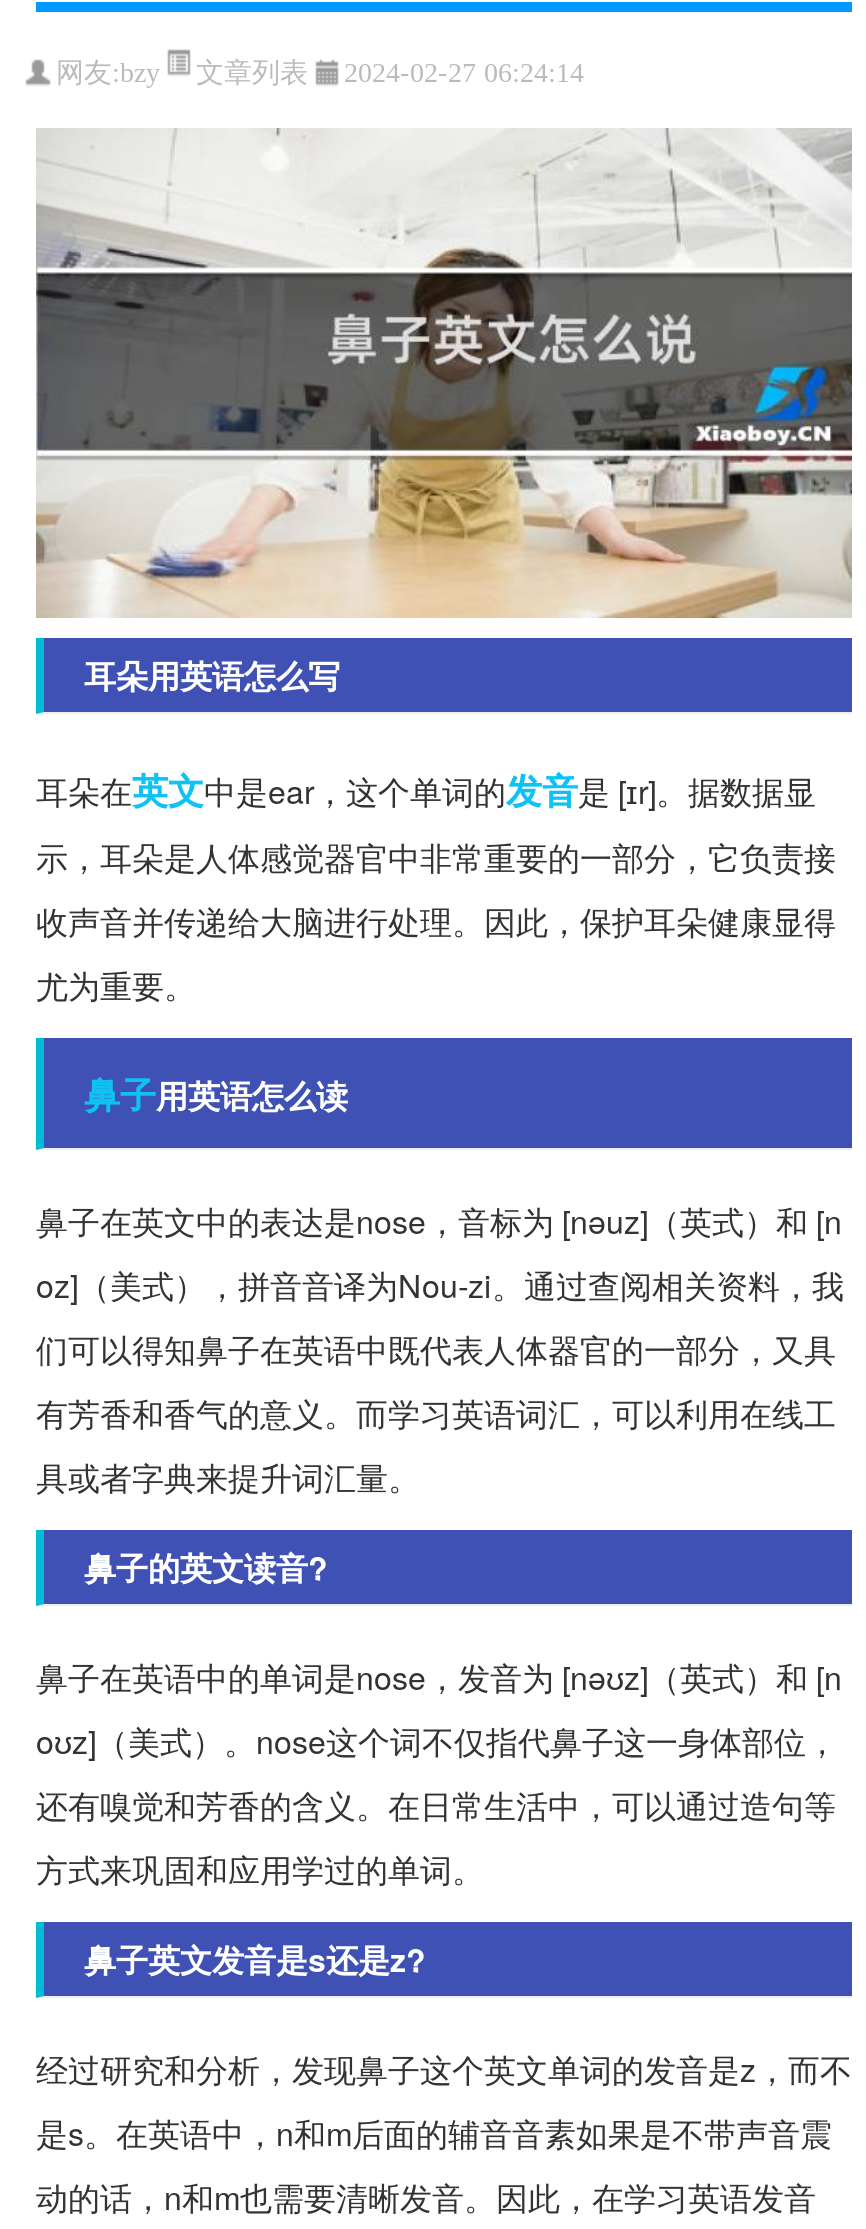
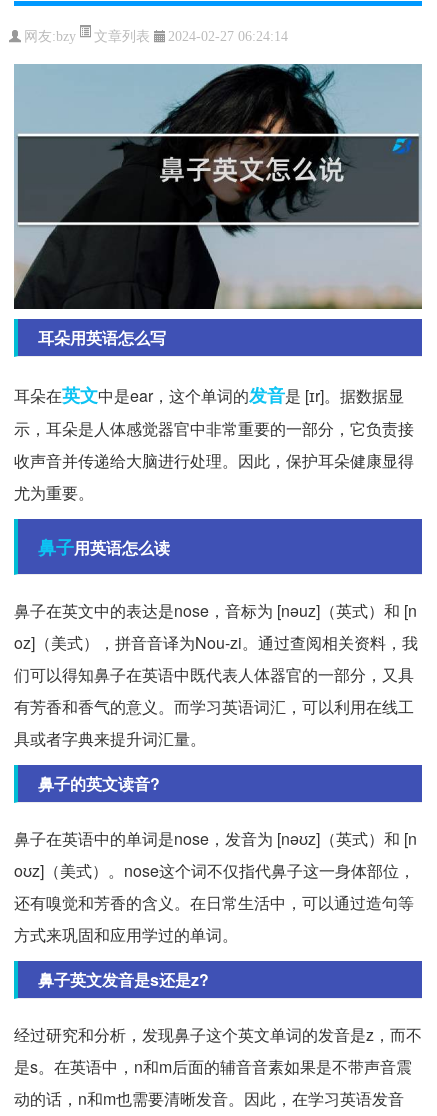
- [image]
+ [image]
